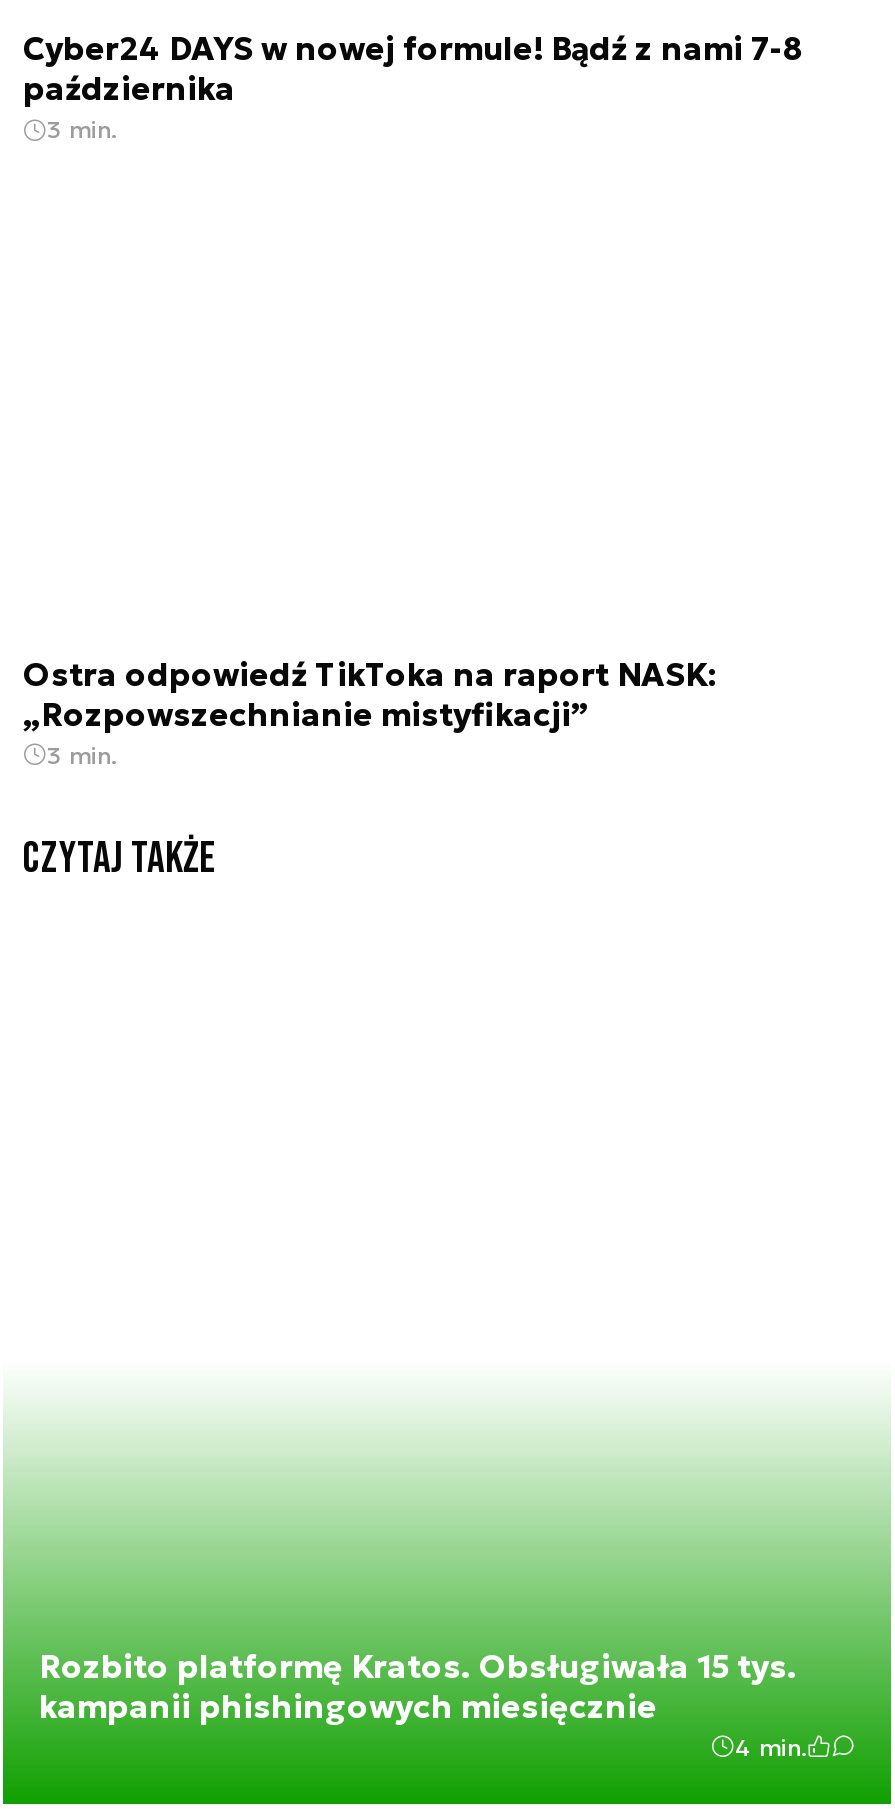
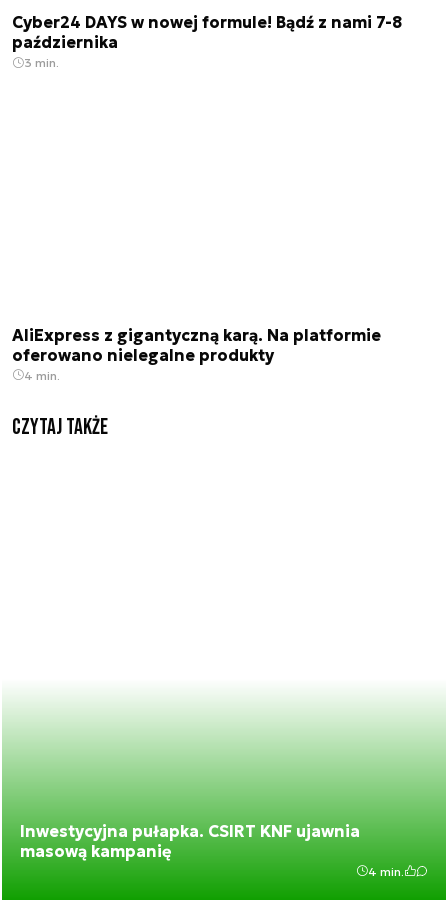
- Ostra odpowiedź TikToka na raport NASK:
- „Rozpowszechnianie mistyfikacji”
- 3 min.
+ AliExpress z gigantyczną karą. Na platformie
+ oferowano nielegalne produkty
+ 4 min.

- Rozbito platformę Kratos. Obsługiwała 15 tys.
- kampanii phishingowych miesięcznie
+ Inwestycyjna pułapka. CSIRT KNF ujawnia
+ masową kampanię
